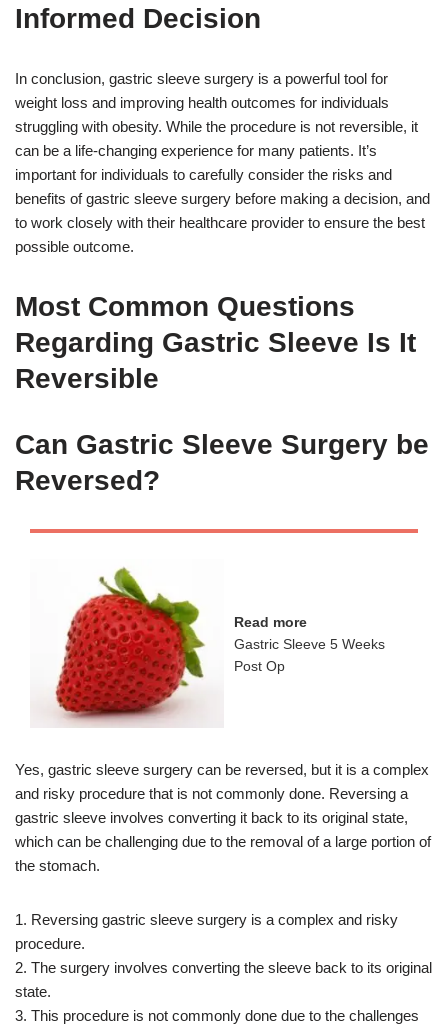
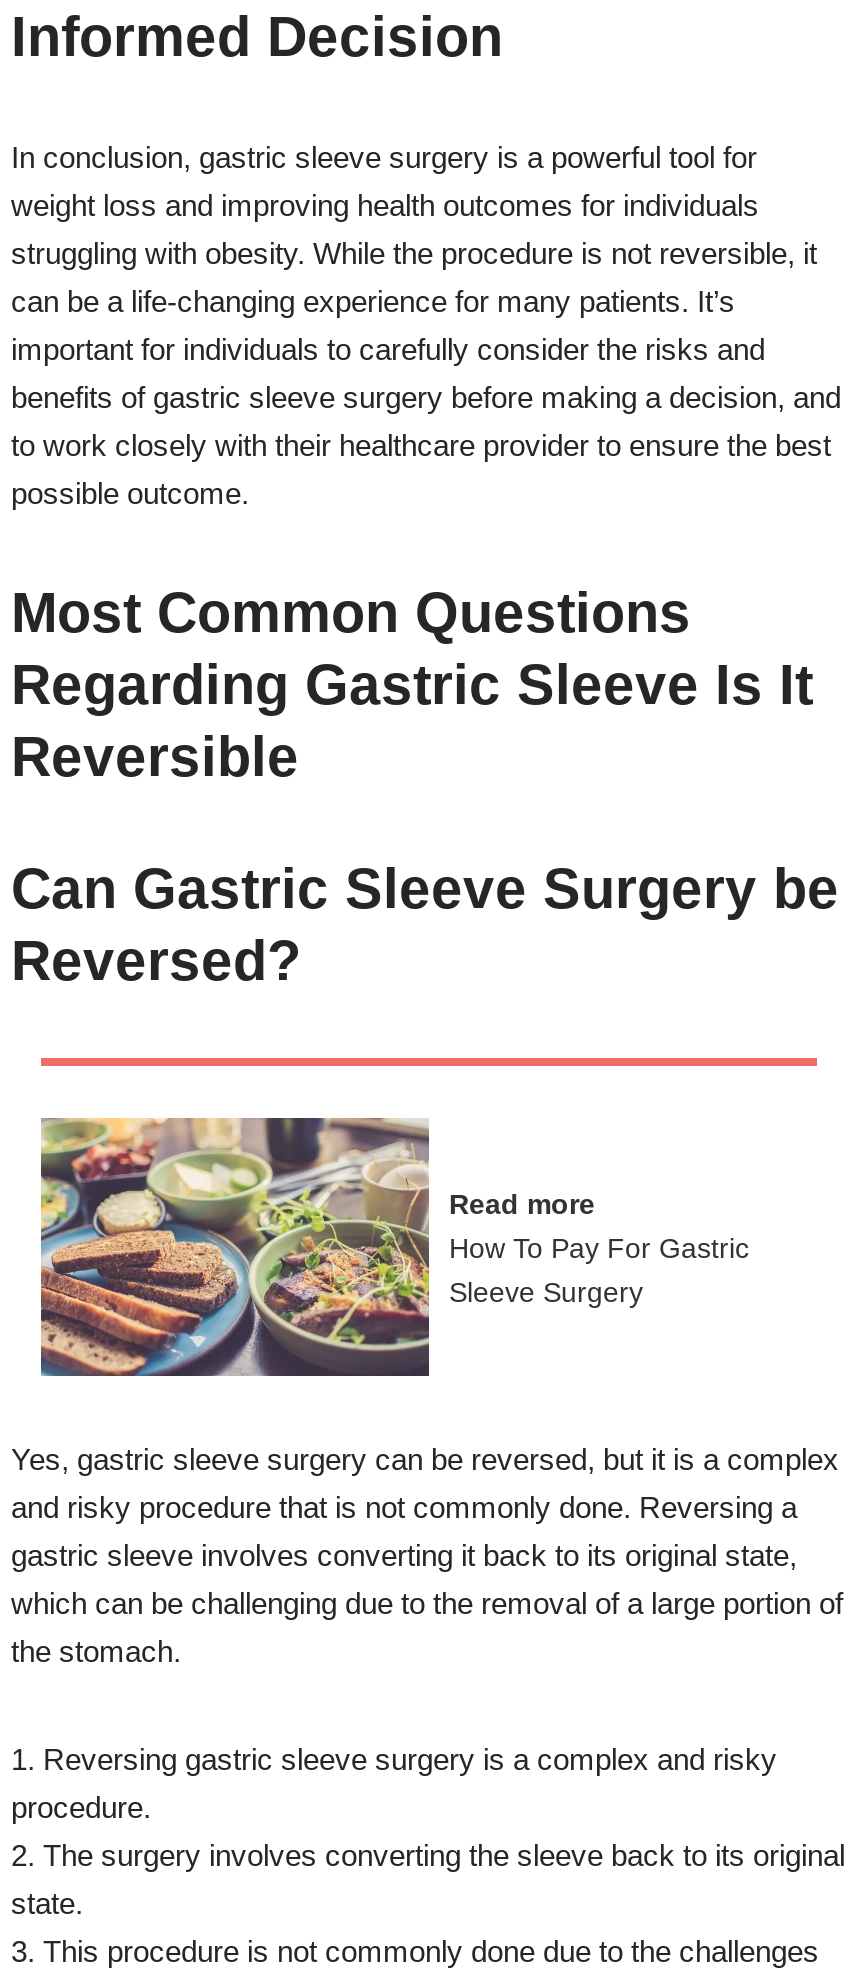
- [image]
- Gastric Sleeve 5 Weeks
- Post Op
+ [image]
+ How To Pay For Gastric
+ Sleeve Surgery
